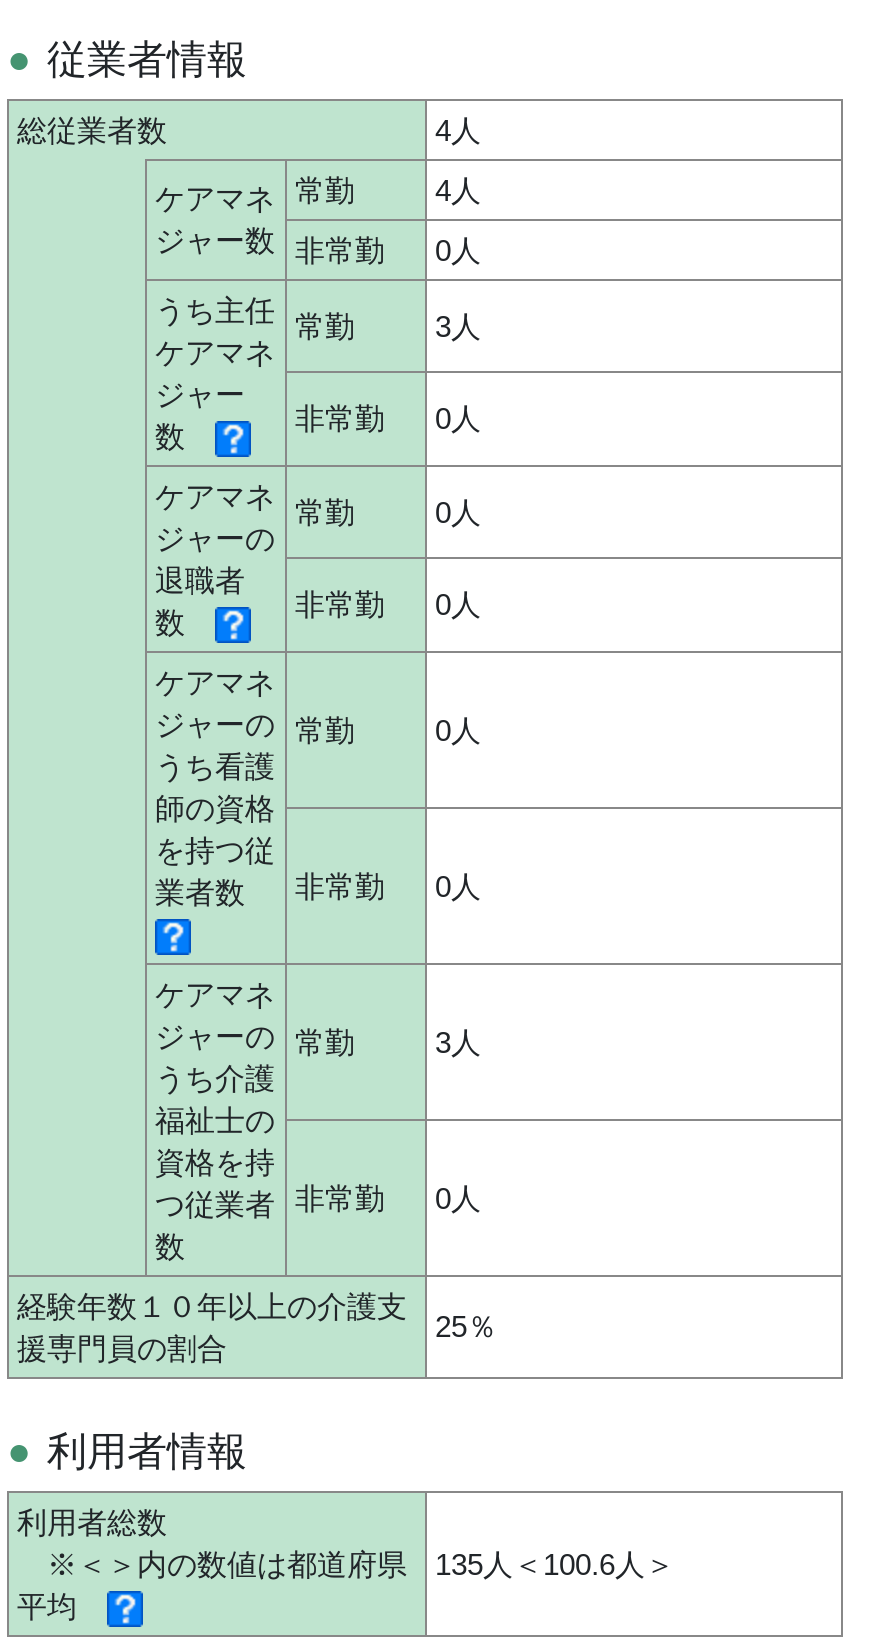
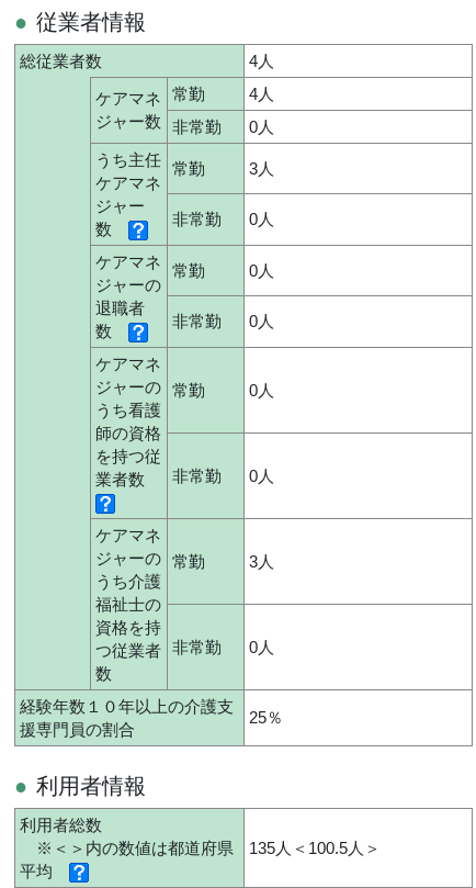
- ※＜＞内の数値は都道府県 135人＜100.6人＞
+ ※＜＞内の数値は都道府県 135人＜100.5人＞
